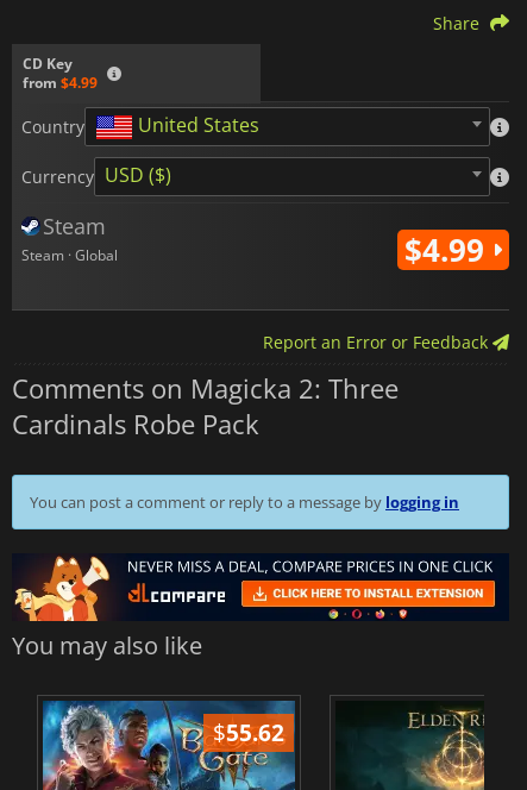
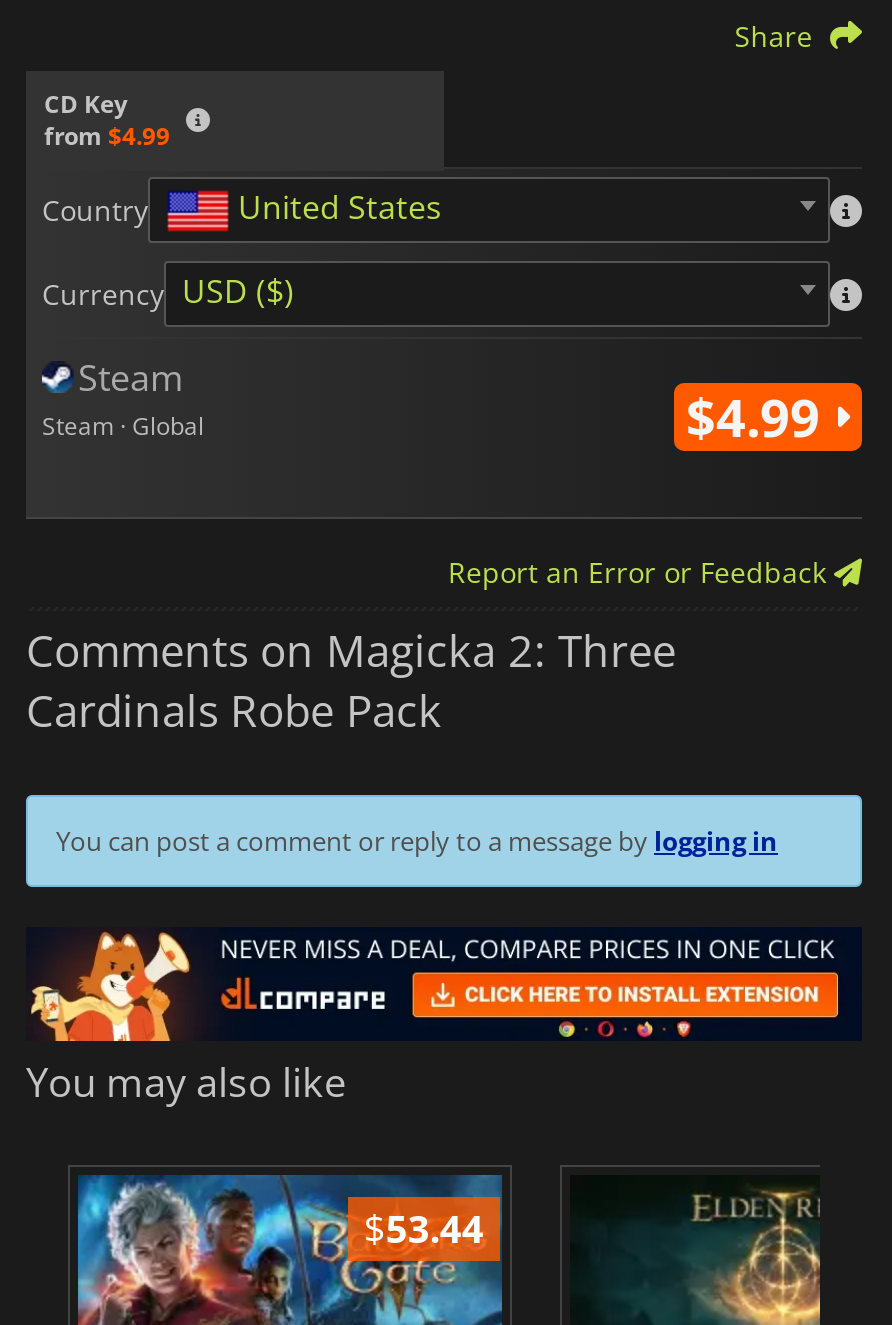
- $55.62
+ $53.44
